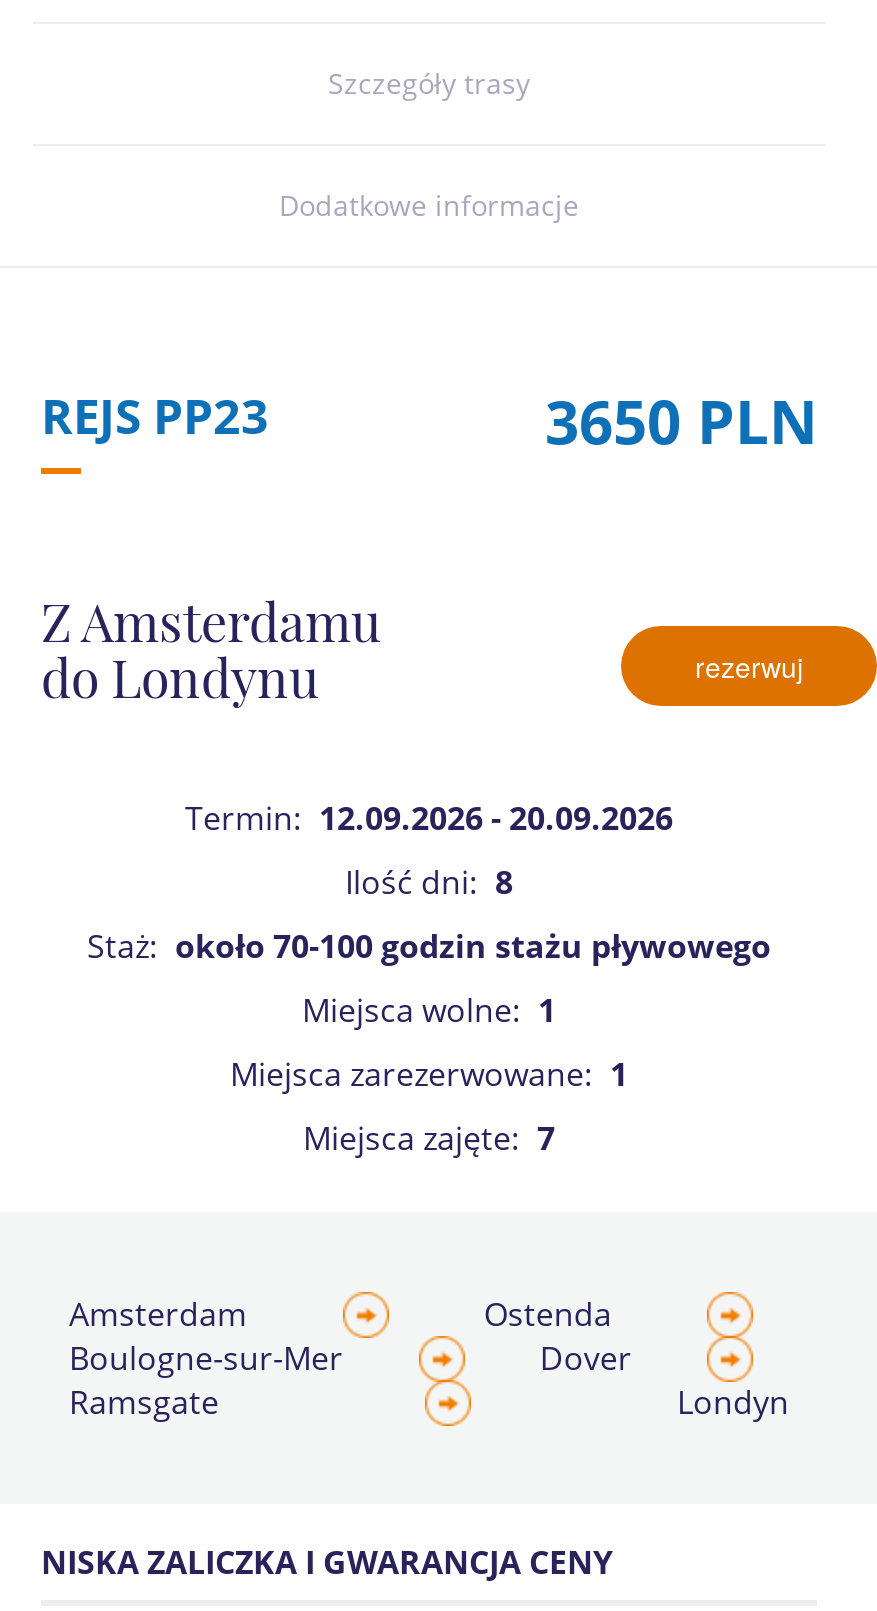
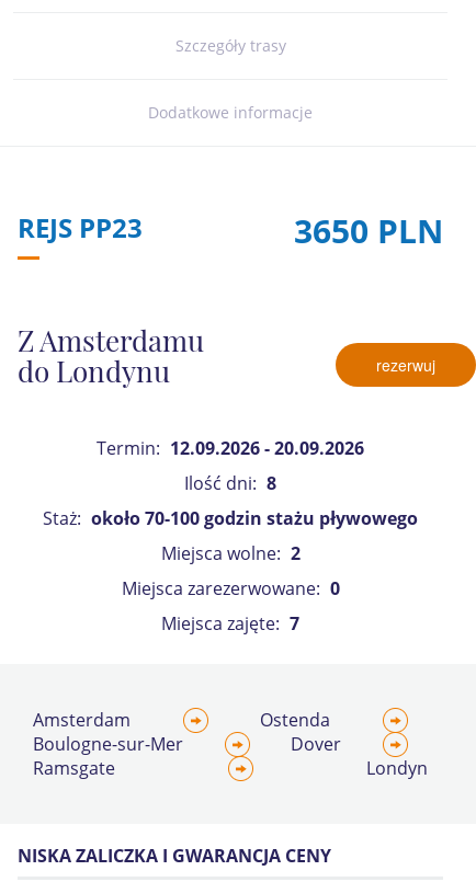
- Miejsca wolne: 1
+ Miejsca wolne: 2

- Miejsca zarezerwowane: 1
+ Miejsca zarezerwowane: 0
